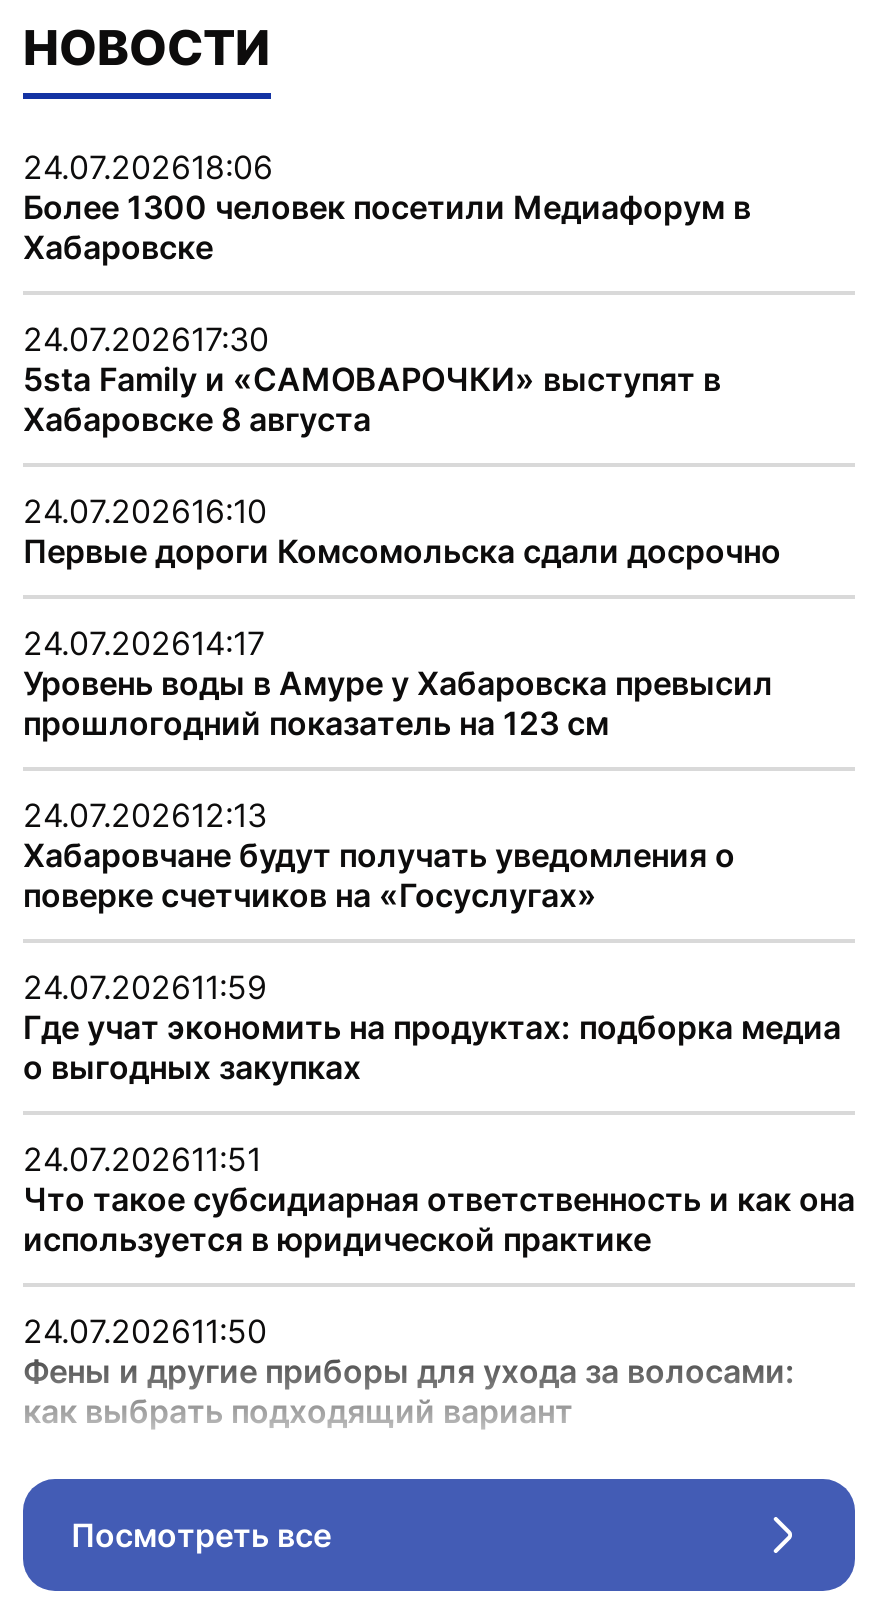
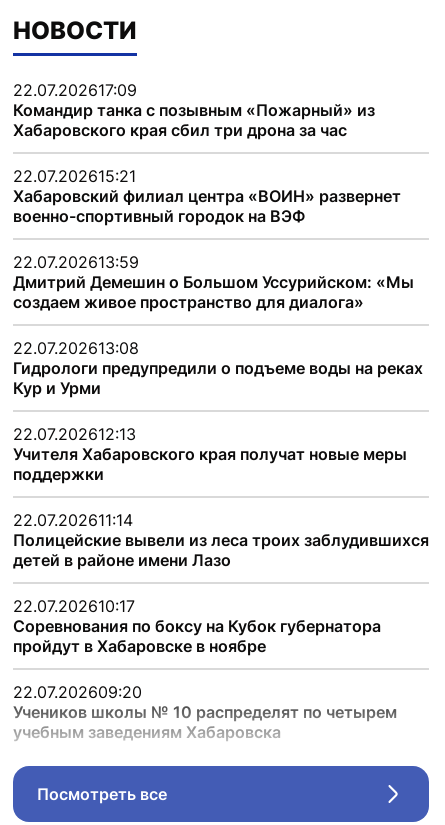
- 24.07.202618:06
- Более 1300 человек посетили Медиафорум в
- Хабаровске
+ 22.07.202617:09
+ Командир танка с позывным «Пожарный» из
+ Хабаровского края сбил три дрона за час

- 24.07.202617:30
- 5sta Family и «САМОВАРОЧКИ» выступят в
- Хабаровске 8 августа
+ 22.07.202615:21
+ Хабаровский филиал центра «ВОИН» развернет
+ военно-спортивный городок на ВЭФ

- 24.07.202616:10
- Первые дороги Комсомольска сдали досрочно
+ 22.07.202613:59
+ Дмитрий Демешин о Большом Уссурийском: «Мы
+ создаем живое пространство для диалога»

- 24.07.202614:17
- Уровень воды в Амуре у Хабаровска превысил
- прошлогодний показатель на 123 см
+ 22.07.202613:08
+ Гидрологи предупредили о подъеме воды на реках
+ Кур и Урми

- 24.07.202612:13
- Хабаровчане будут получать уведомления о
- поверке счетчиков на «Госуслугах»
+ 22.07.202612:13
+ Учителя Хабаровского края получат новые меры
+ поддержки

- 24.07.202611:59
- Где учат экономить на продуктах: подборка медиа
- о выгодных закупках
+ 22.07.202611:14
+ Полицейские вывели из леса троих заблудившихся
+ детей в районе имени Лазо

- 24.07.202611:51
- Что такое субсидиарная ответственность и как она
- используется в юридической практике
+ 22.07.202610:17
+ Соревнования по боксу на Кубок губернатора
+ пройдут в Хабаровске в ноябре

- 24.07.202611:50
- Фены и другие приборы для ухода за волосами:
- как выбрать подходящий вариант
+ 22.07.202609:20
+ Учеников школы № 10 распределят по четырем
+ учебным заведениям Хабаровска
